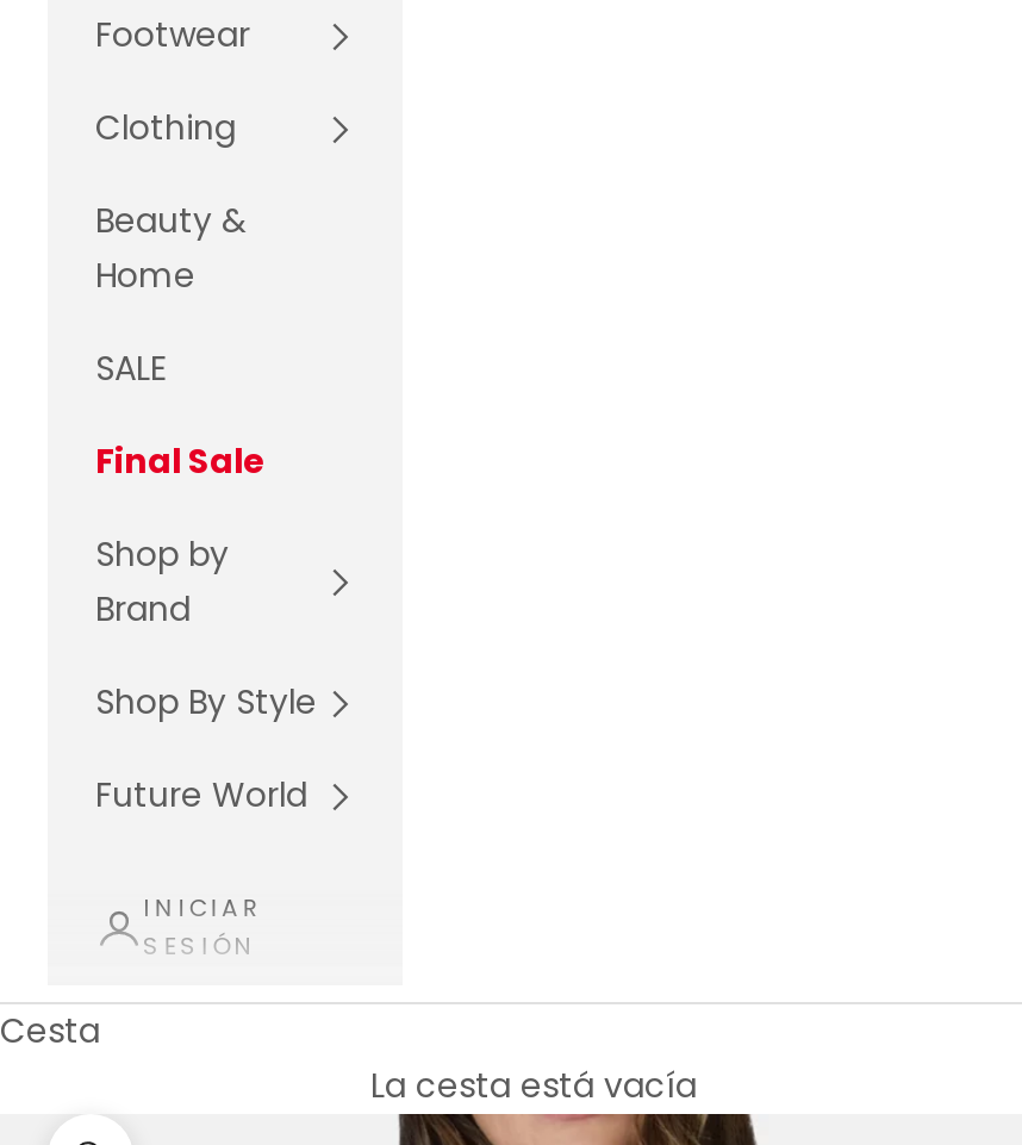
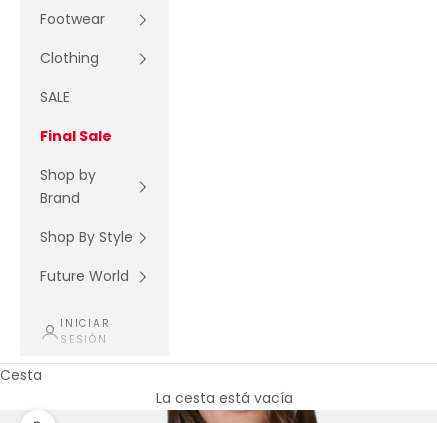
- Beauty &
- Home
